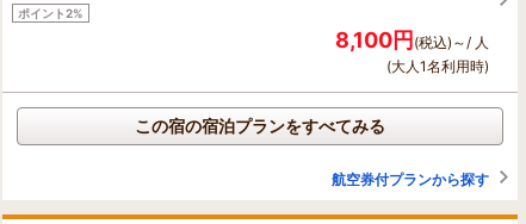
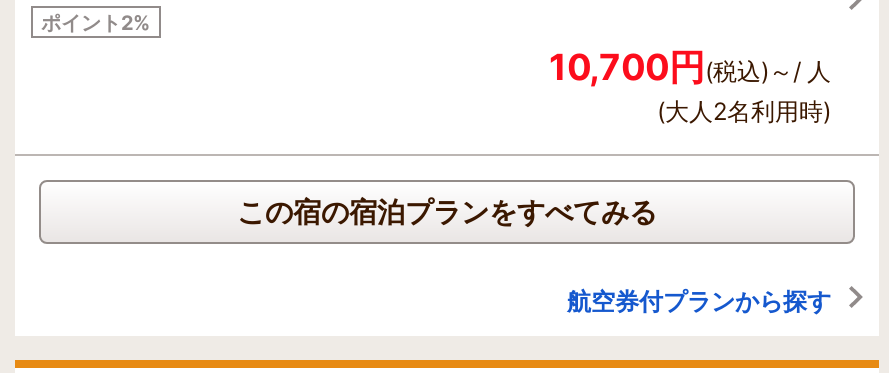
- 8,100円(税込)～/ 人
+ 10,700円(税込)～/ 人

- (大人1名利用時)
+ (大人2名利用時)
